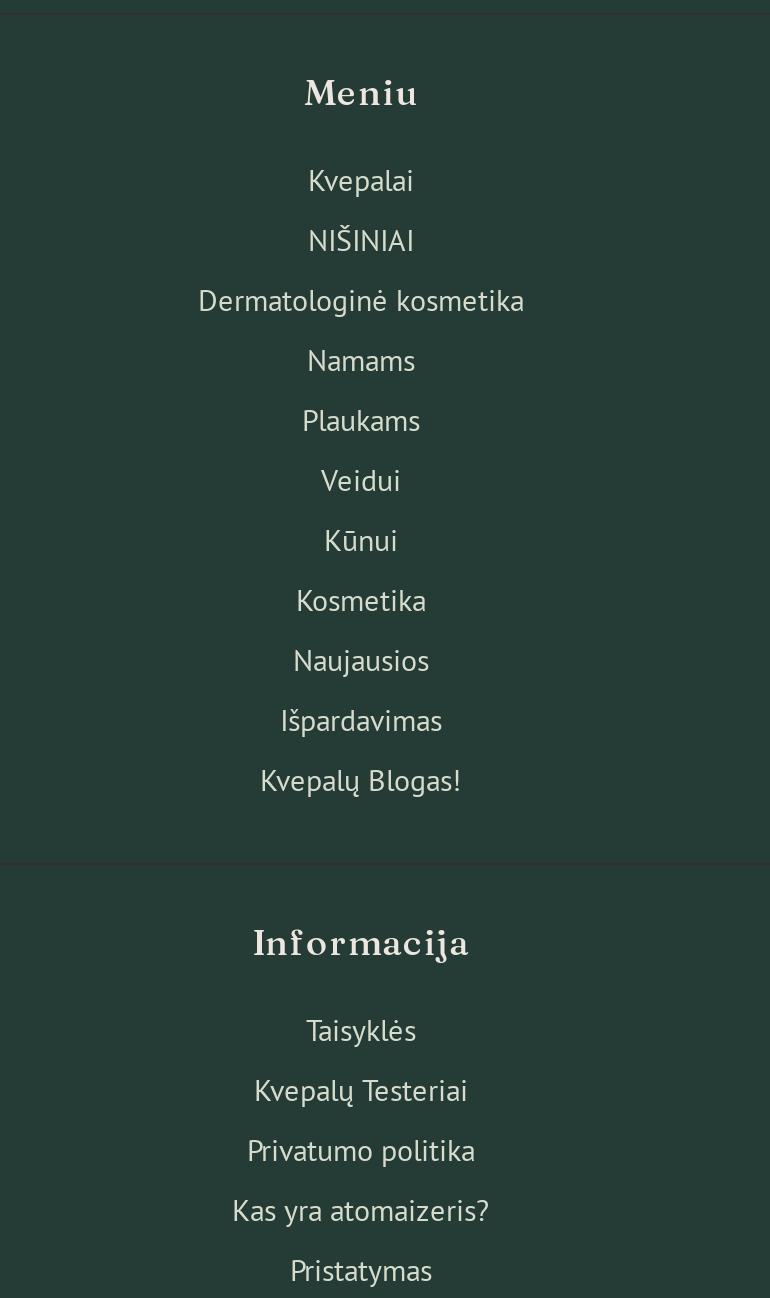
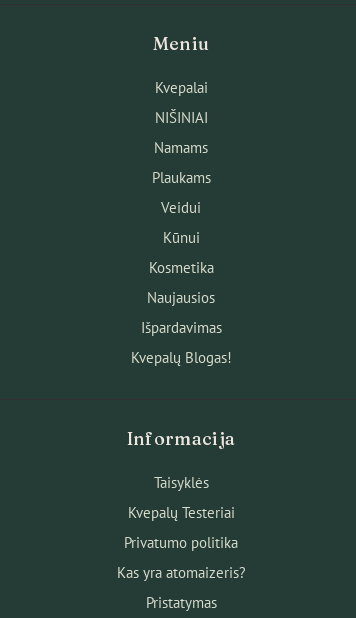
- Dermatologinė kosmetika
